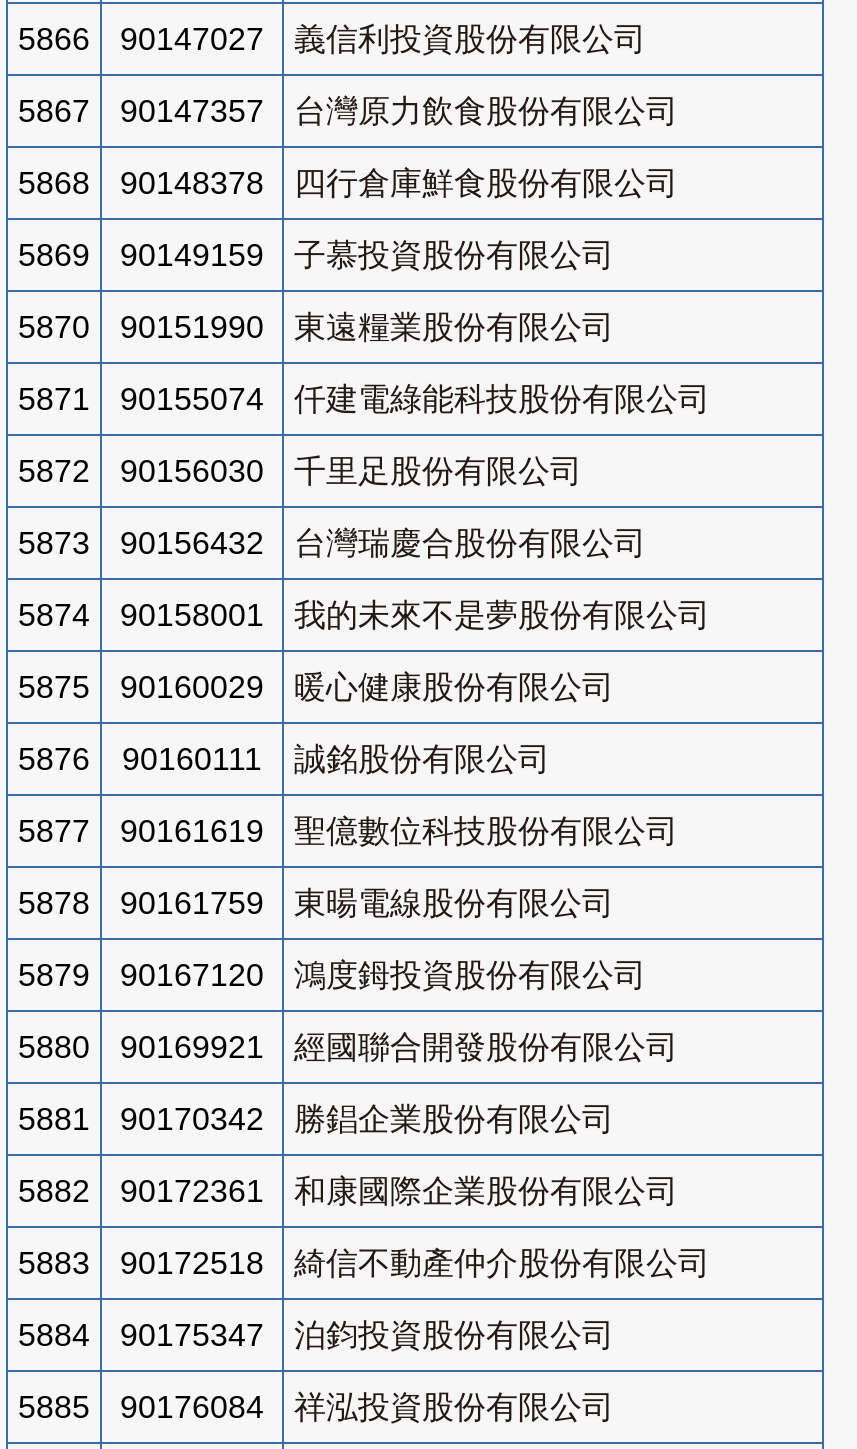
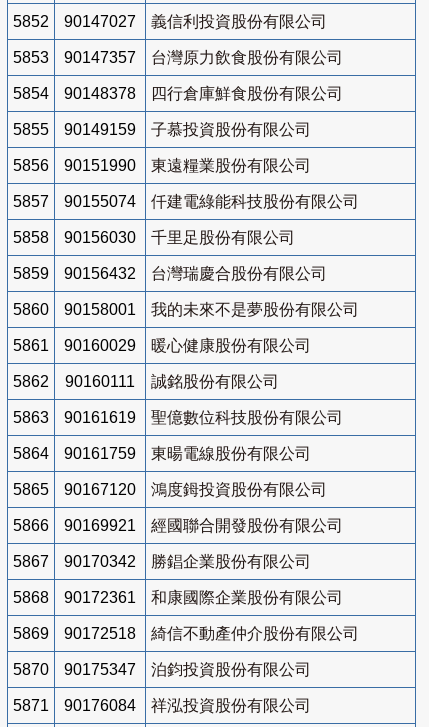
- 5866 90147027 義信利投資股份有限公司
+ 5852 90147027 義信利投資股份有限公司

- 5867 90147357 台灣原力飲食股份有限公司
+ 5853 90147357 台灣原力飲食股份有限公司

- 5868 90148378 四行倉庫鮮食股份有限公司
+ 5854 90148378 四行倉庫鮮食股份有限公司

- 5869 90149159 子慕投資股份有限公司
+ 5855 90149159 子慕投資股份有限公司

- 5870 90151990 東遠糧業股份有限公司
+ 5856 90151990 東遠糧業股份有限公司

- 5871 90155074 仟建電綠能科技股份有限公司
+ 5857 90155074 仟建電綠能科技股份有限公司

- 5872 90156030 千里足股份有限公司
+ 5858 90156030 千里足股份有限公司

- 5873 90156432 台灣瑞慶合股份有限公司
+ 5859 90156432 台灣瑞慶合股份有限公司

- 5874 90158001 我的未來不是夢股份有限公司
+ 5860 90158001 我的未來不是夢股份有限公司

- 5875 90160029 暖心健康股份有限公司
+ 5861 90160029 暖心健康股份有限公司

- 5876 90160111 誠銘股份有限公司
+ 5862 90160111 誠銘股份有限公司

- 5877 90161619 聖億數位科技股份有限公司
+ 5863 90161619 聖億數位科技股份有限公司

- 5878 90161759 東暘電線股份有限公司
+ 5864 90161759 東暘電線股份有限公司

- 5879 90167120 鴻度鉧投資股份有限公司
+ 5865 90167120 鴻度鉧投資股份有限公司

- 5880 90169921 經國聯合開發股份有限公司
+ 5866 90169921 經國聯合開發股份有限公司

- 5881 90170342 勝錩企業股份有限公司
+ 5867 90170342 勝錩企業股份有限公司

- 5882 90172361 和康國際企業股份有限公司
+ 5868 90172361 和康國際企業股份有限公司

- 5883 90172518 綺信不動產仲介股份有限公司
+ 5869 90172518 綺信不動產仲介股份有限公司

- 5884 90175347 泊鈞投資股份有限公司
+ 5870 90175347 泊鈞投資股份有限公司

- 5885 90176084 祥泓投資股份有限公司
+ 5871 90176084 祥泓投資股份有限公司
